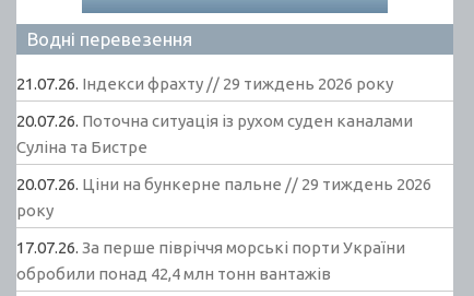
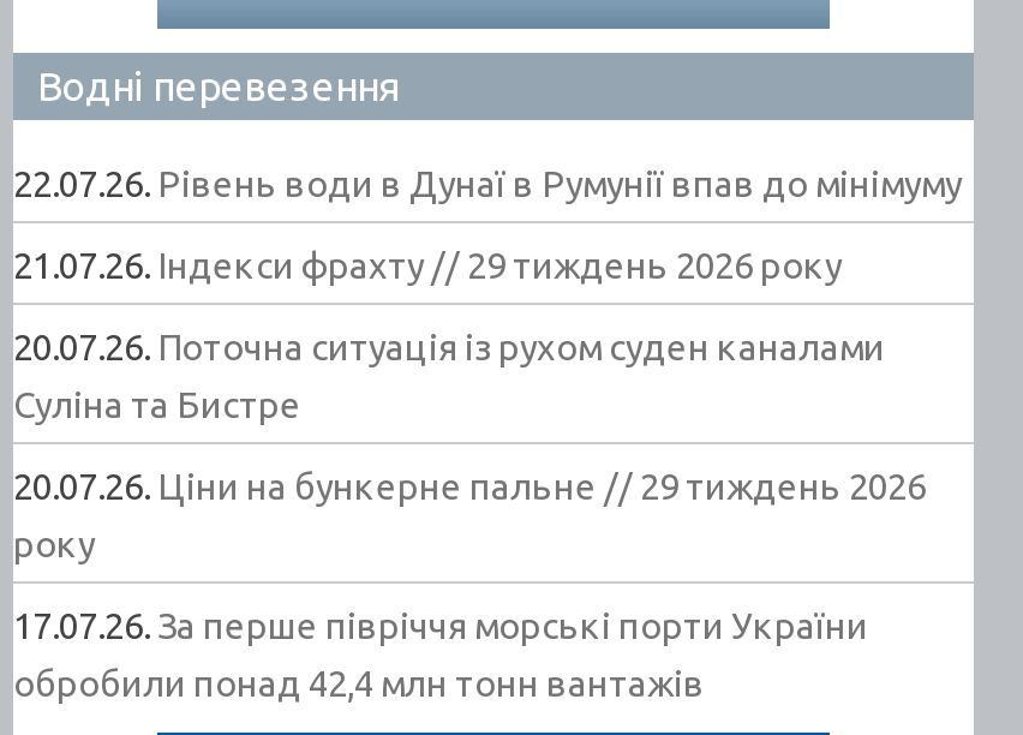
+ 22.07.26. Рівень води в Дунаї в Румунії впав до мінімуму
